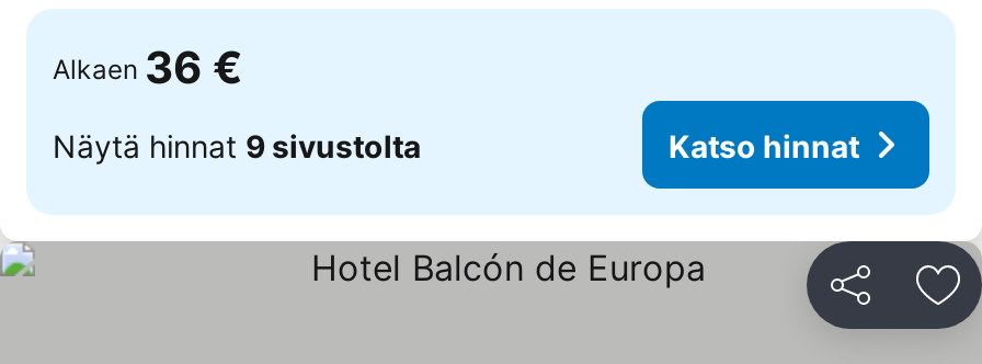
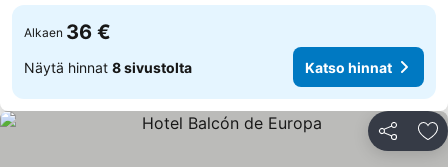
- Näytä hinnat 9 sivustolta
+ Näytä hinnat 8 sivustolta
